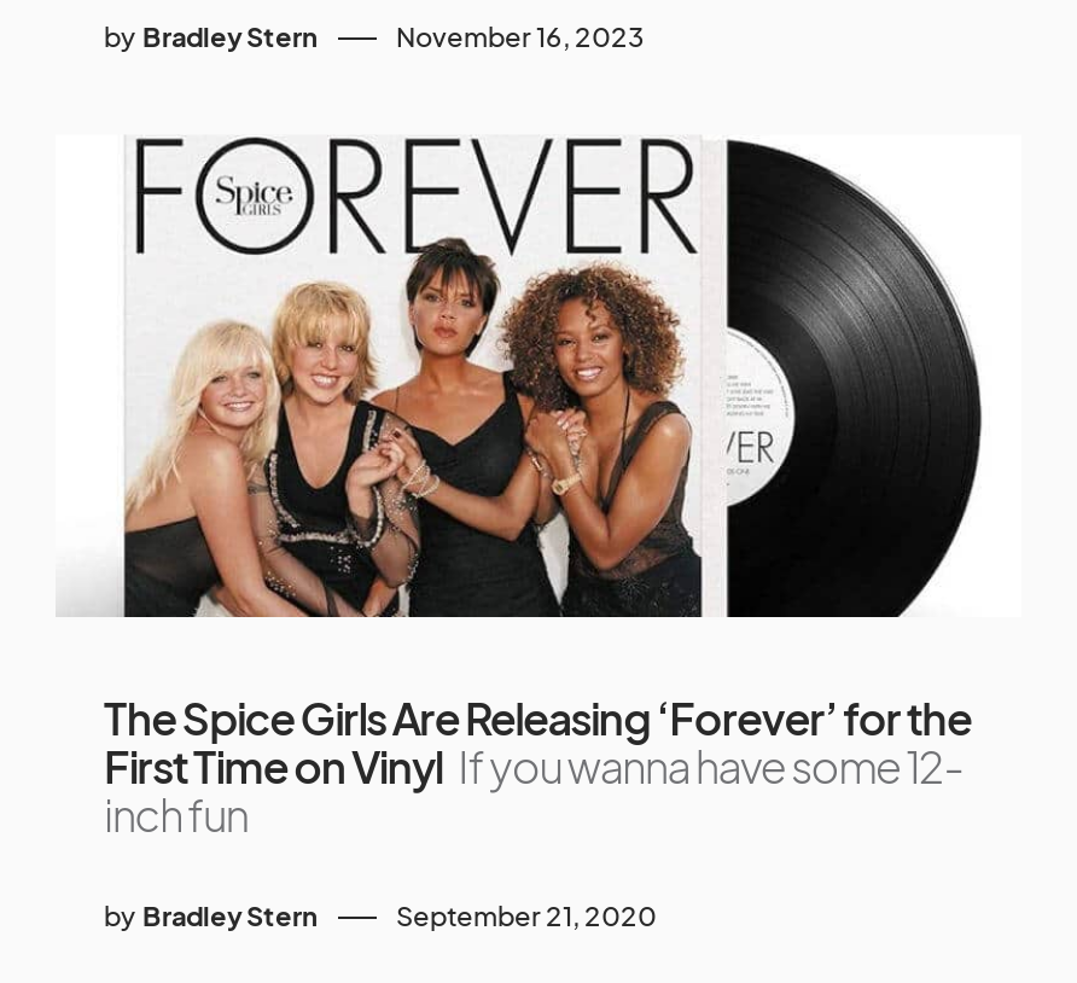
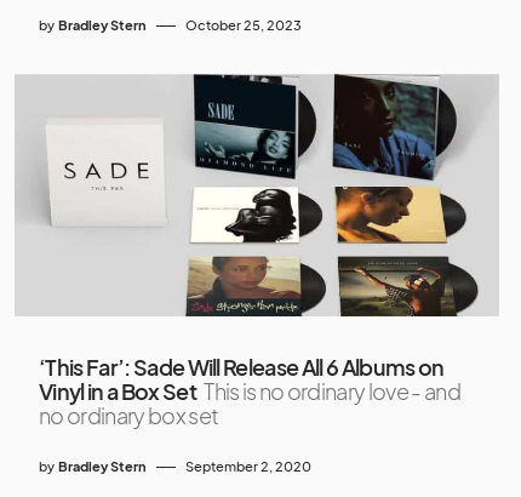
- November 16, 2023
+ October 25, 2023

- [image]
- The Spice Girls Are Releasing ‘Forever’ for the
- First Time on Vinyl If you wanna have some 12-
- inch fun
+ [image]
+ ‘This Far’: Sade Will Release All 6 Albums on
+ Vinyl in a Box Set This is no ordinary love - and
+ no ordinary box set

- September 21, 2020
+ September 2, 2020
